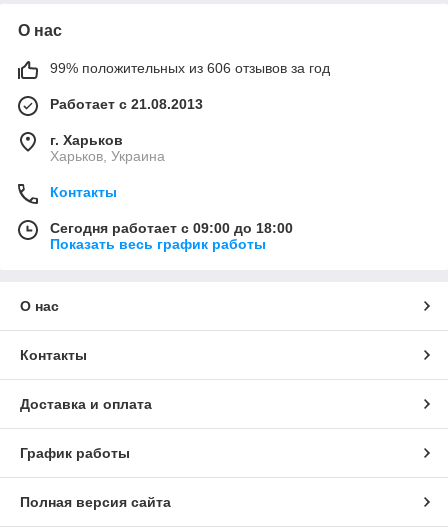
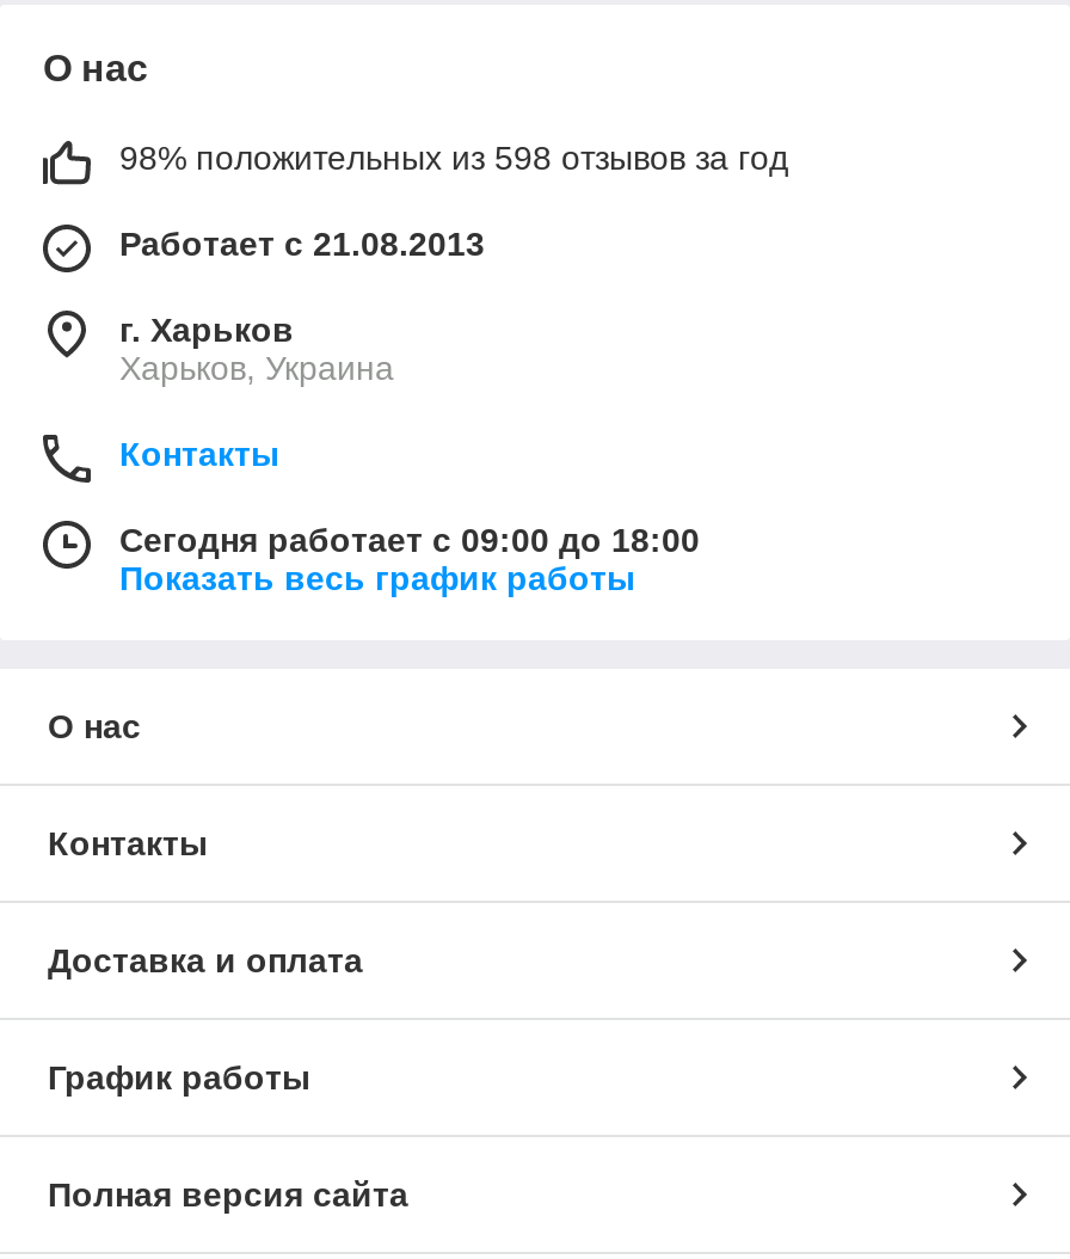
- 99% положительных из 606 отзывов за год
+ 98% положительных из 598 отзывов за год
